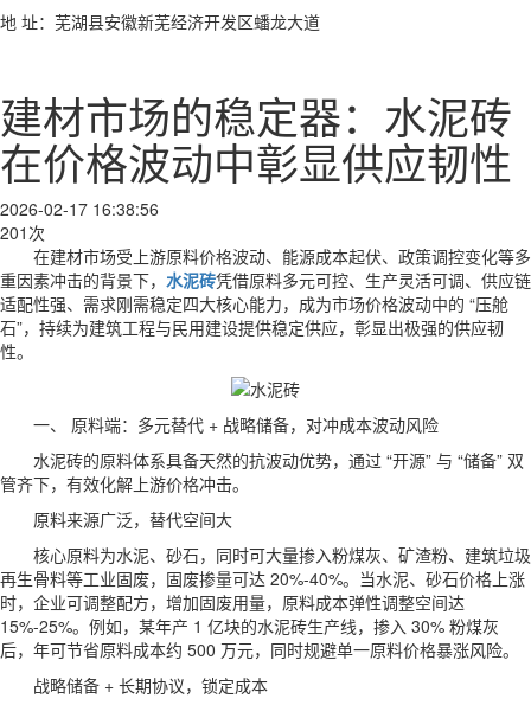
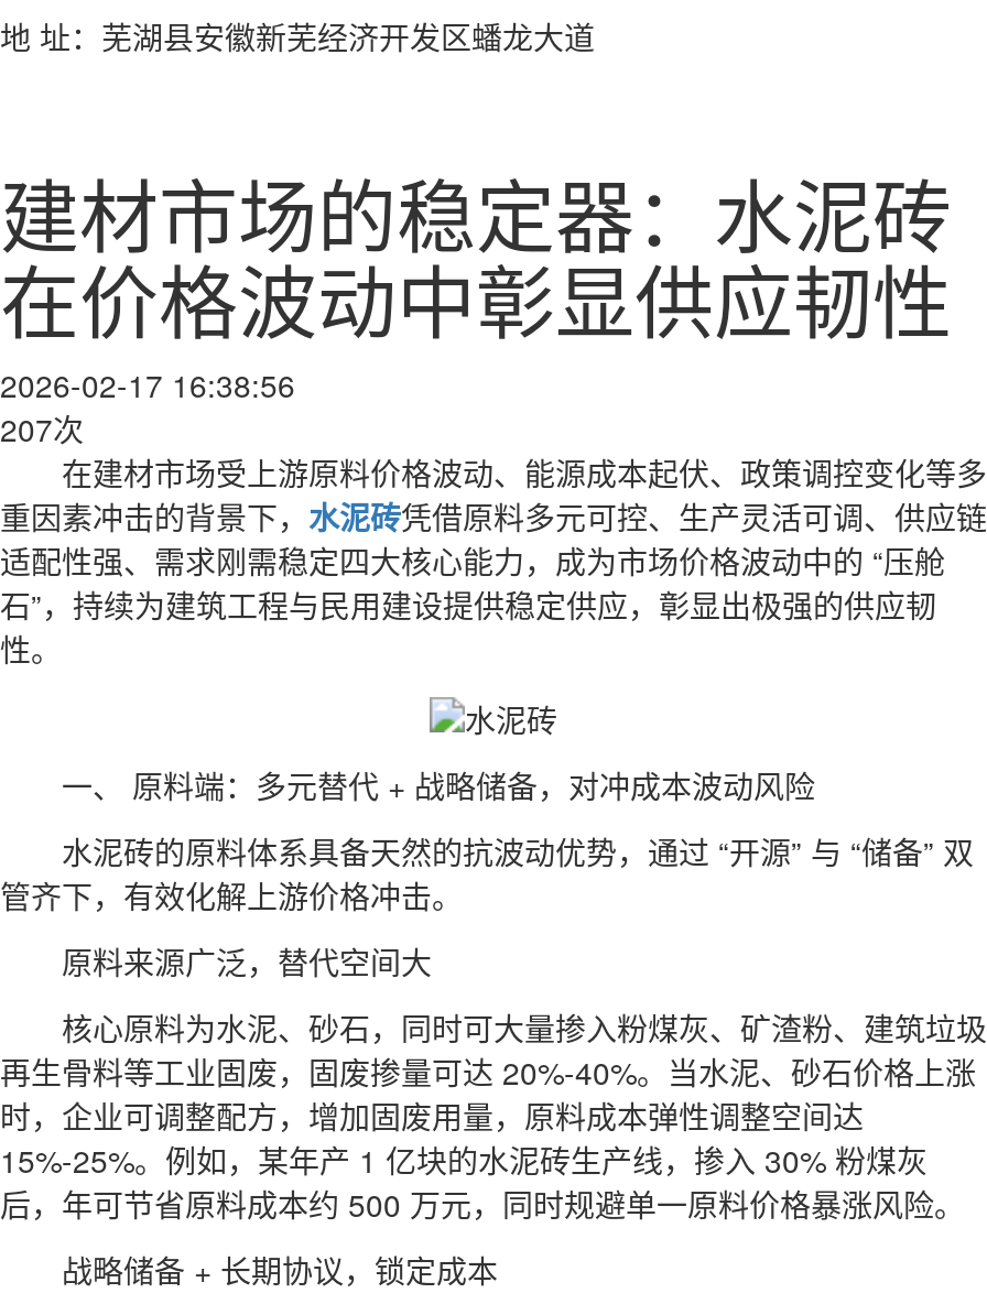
- 201次
+ 207次
